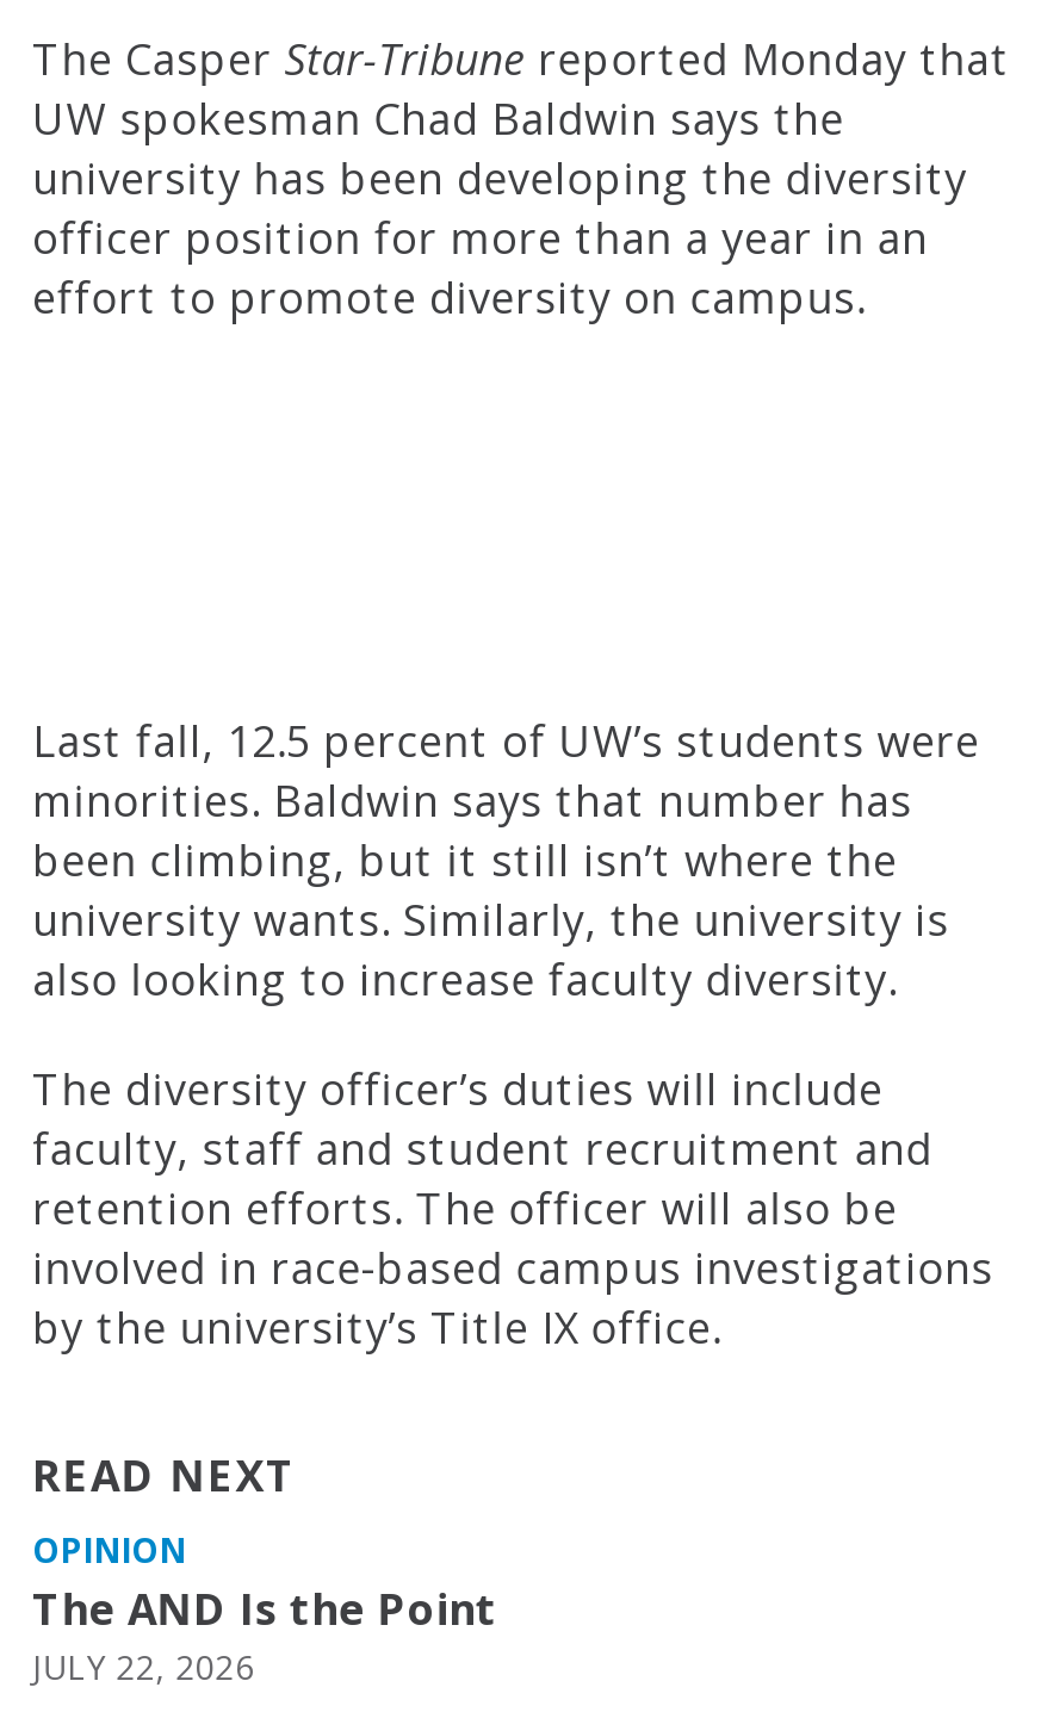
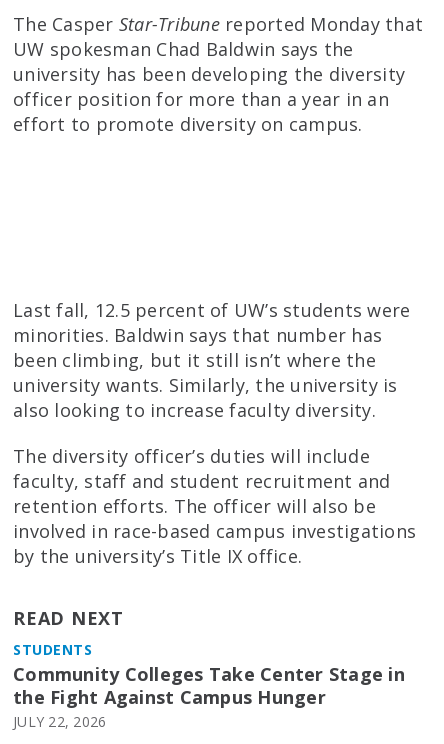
- OPINION
- The AND Is the Point
+ STUDENTS
+ Community Colleges Take Center Stage in
+ the Fight Against Campus Hunger
